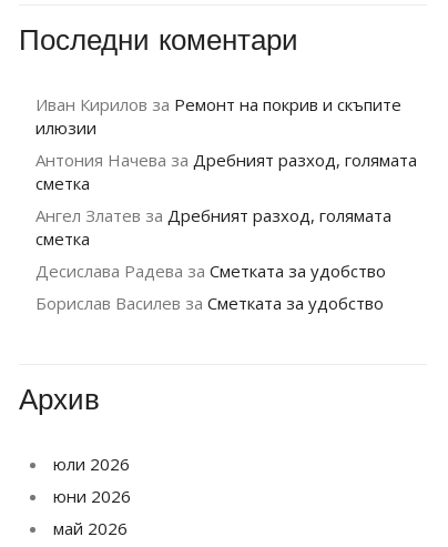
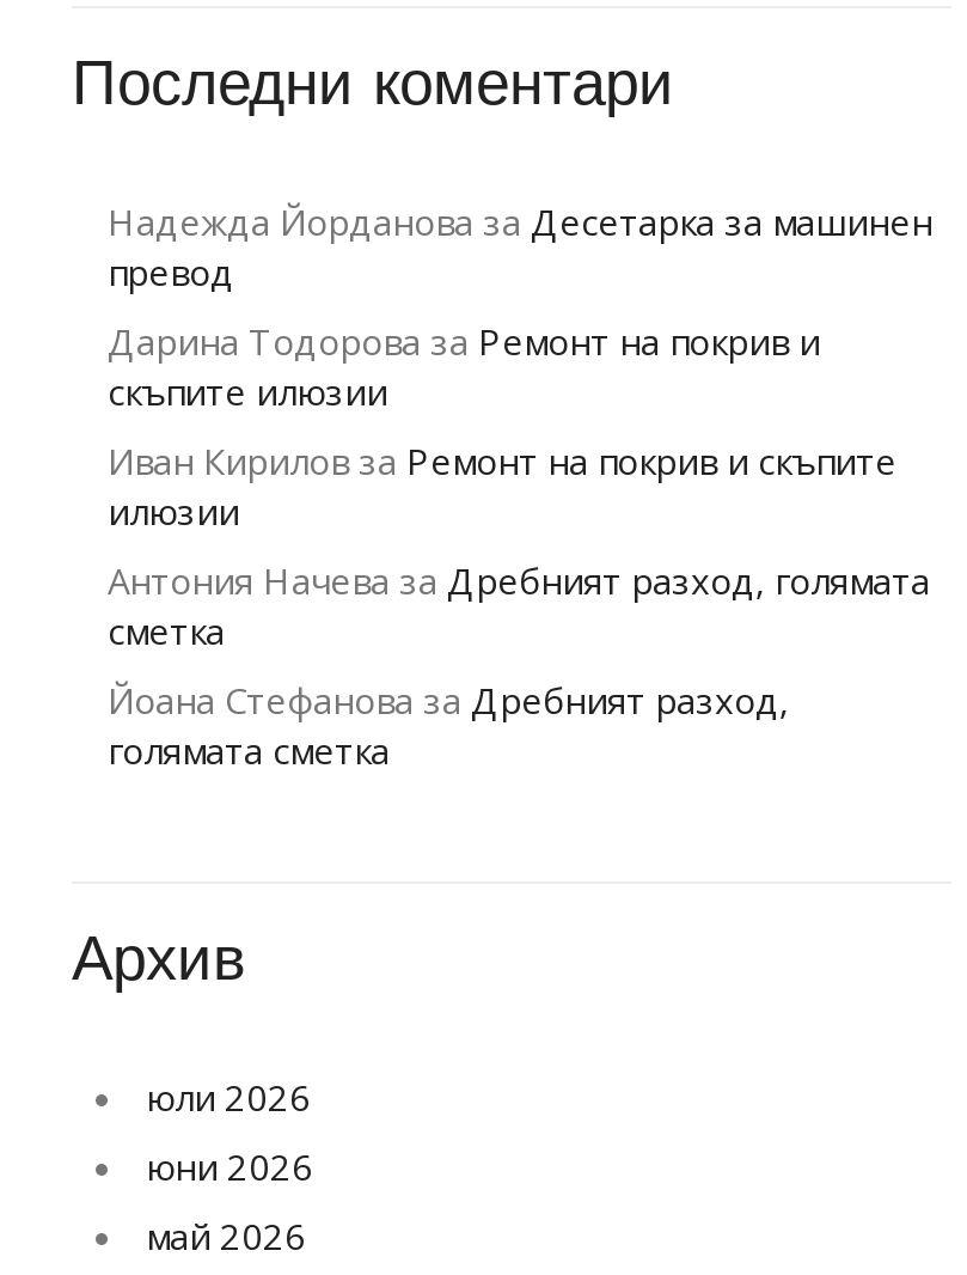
+ Надежда Йорданова за Десетарка за машинен
+ превод
+ Дарина Тодорова за Ремонт на покрив и
+ скъпите илюзии

moved down: Иван Кирилов за Ремонт на покрив и скъпите | илюзии | Антония Начева за Дребният разход, голямата | сметка

- Ангел Златев за Дребният разход, голямата
- сметка
- Десислава Радева за Сметката за удобство
- Борислав Василев за Сметката за удобство
+ Йоана Стефанова за Дребният разход,
+ голямата сметка
